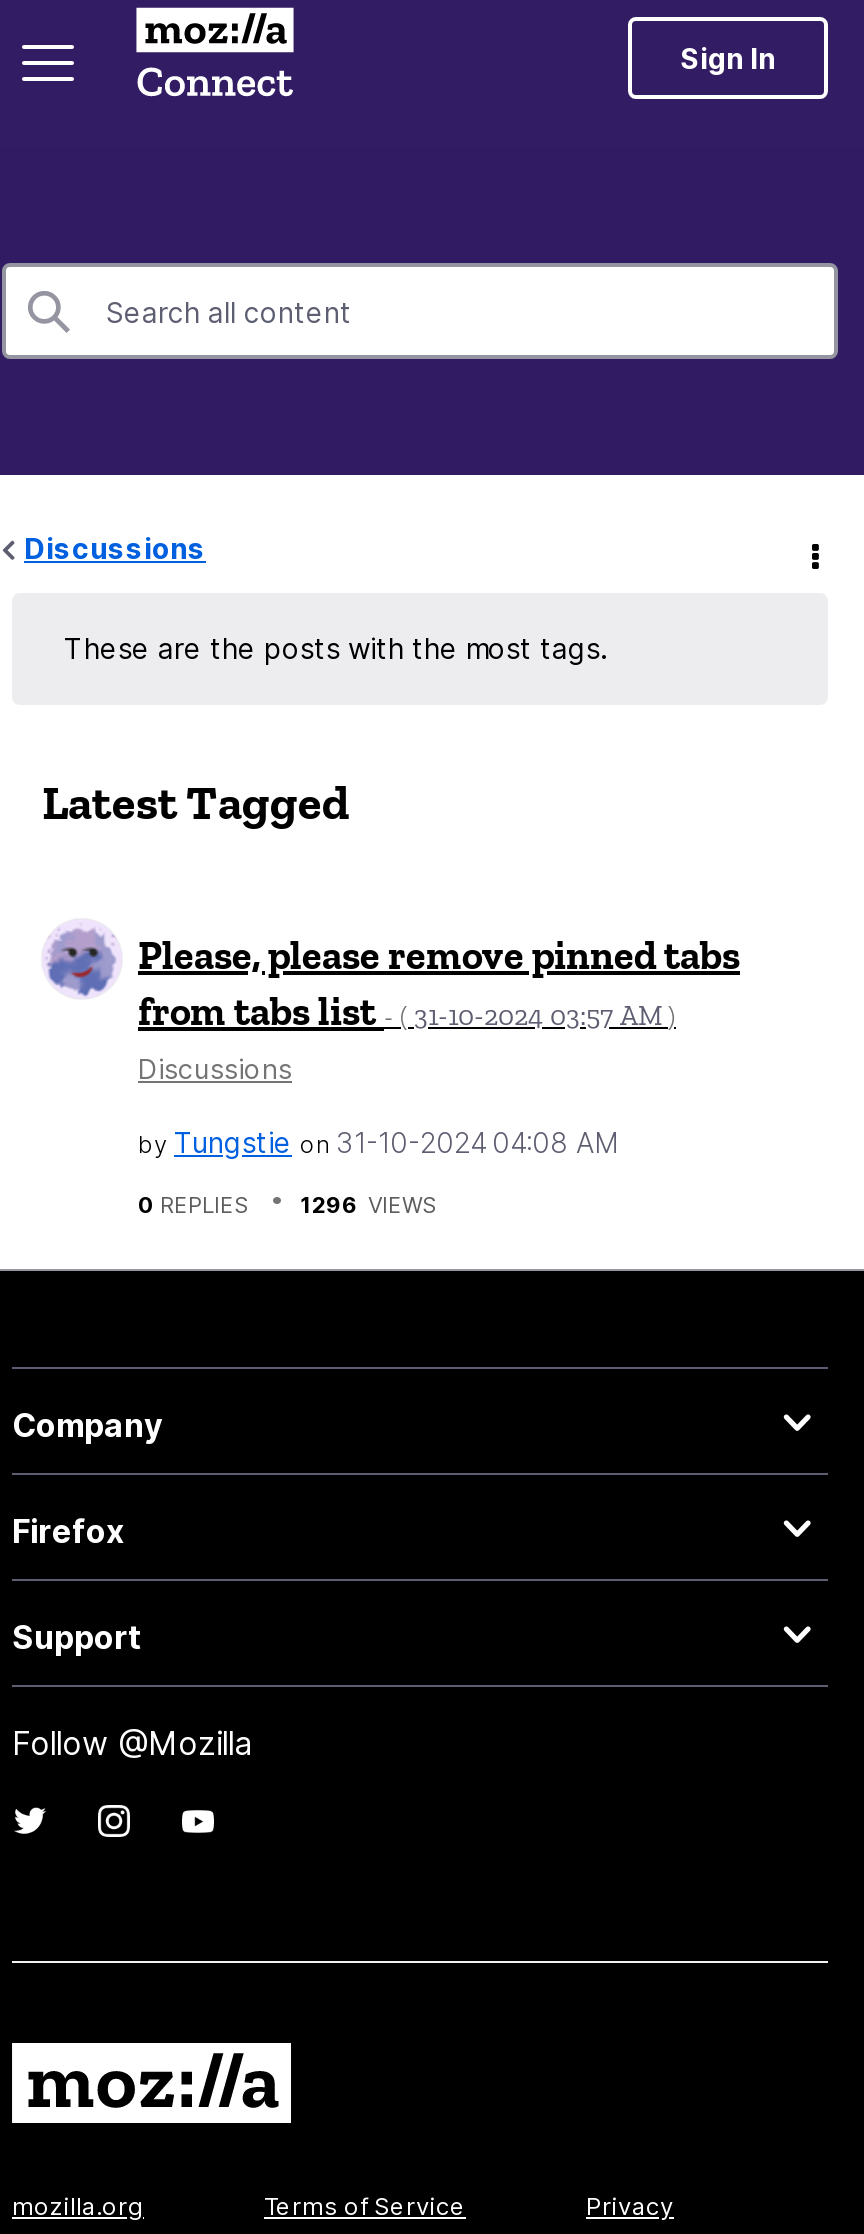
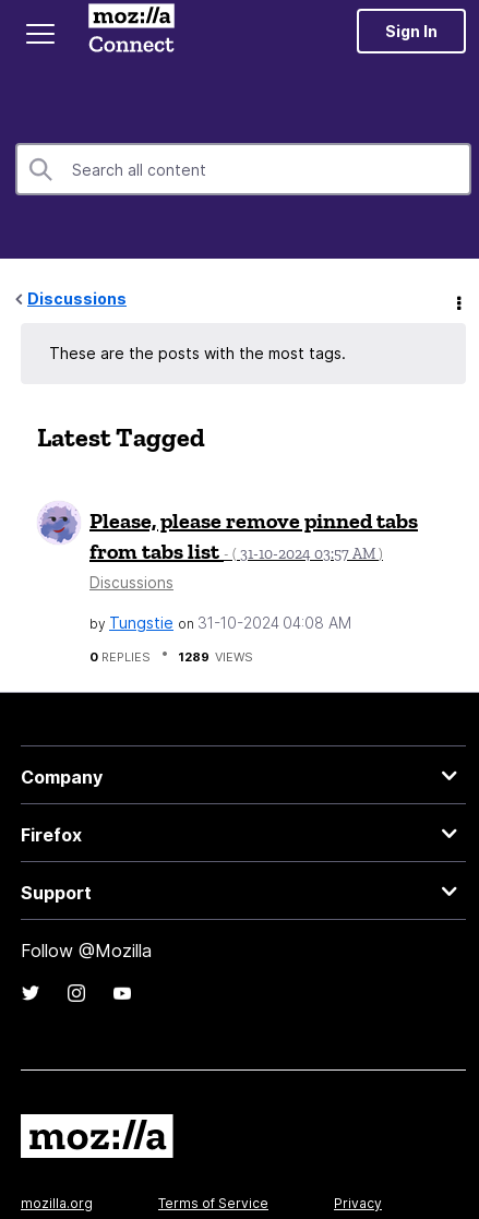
- 1296 VIEWS
+ 1289 VIEWS
